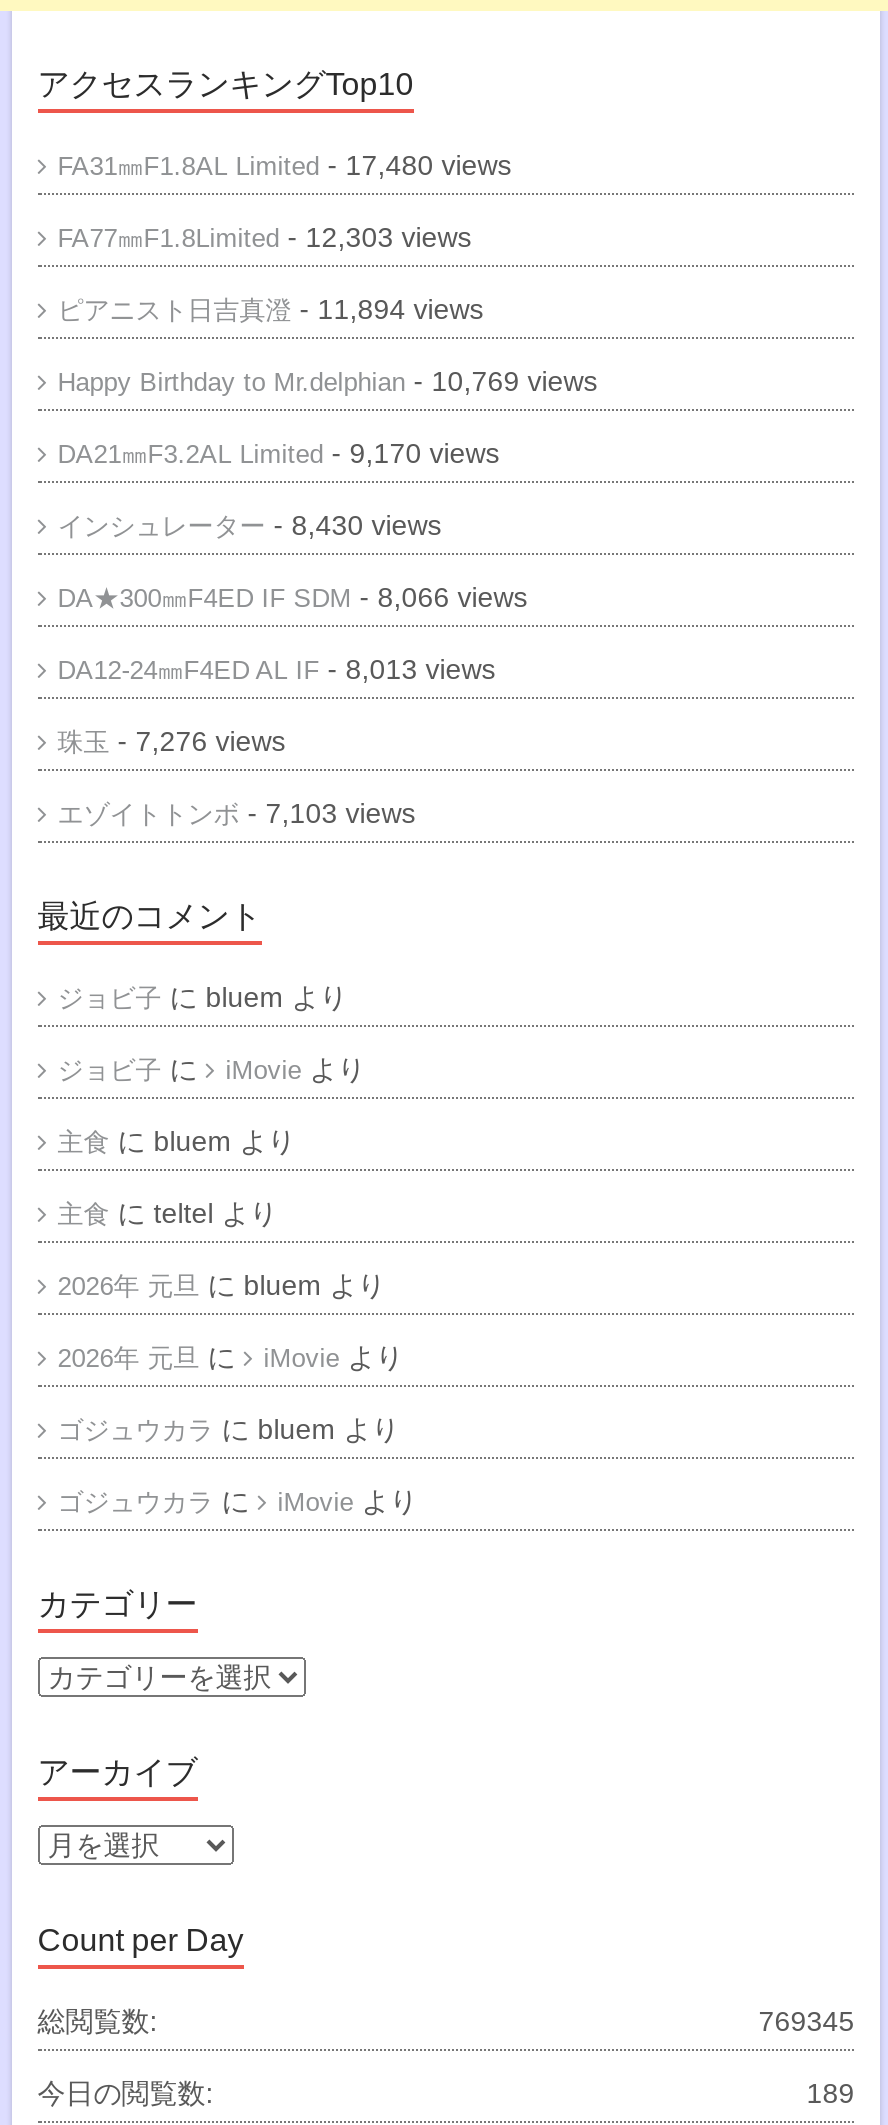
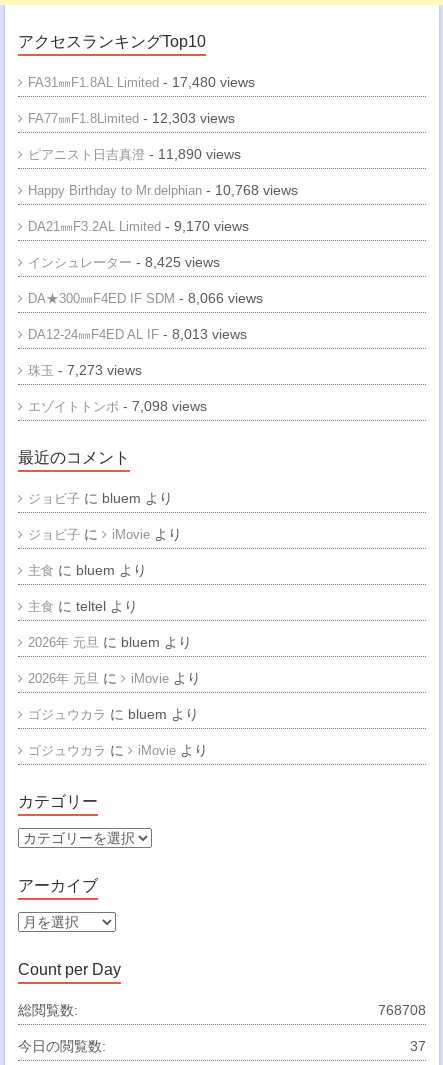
- ピアニスト日吉真澄- 11,894 views
+ ピアニスト日吉真澄- 11,890 views

- Happy Birthday to Mr.delphian - 10,769 views
+ Happy Birthday to Mr.delphian - 10,768 views

- インシュレーター- 8,430 views
+ インシュレーター- 8,425 views

- 珠玉- 7,276 views
+ 珠玉- 7,273 views

- エゾイトトンボ- 7,103 views
+ エゾイトトンボ- 7,098 views

- 769345
+ 768708

- 189
+ 37
